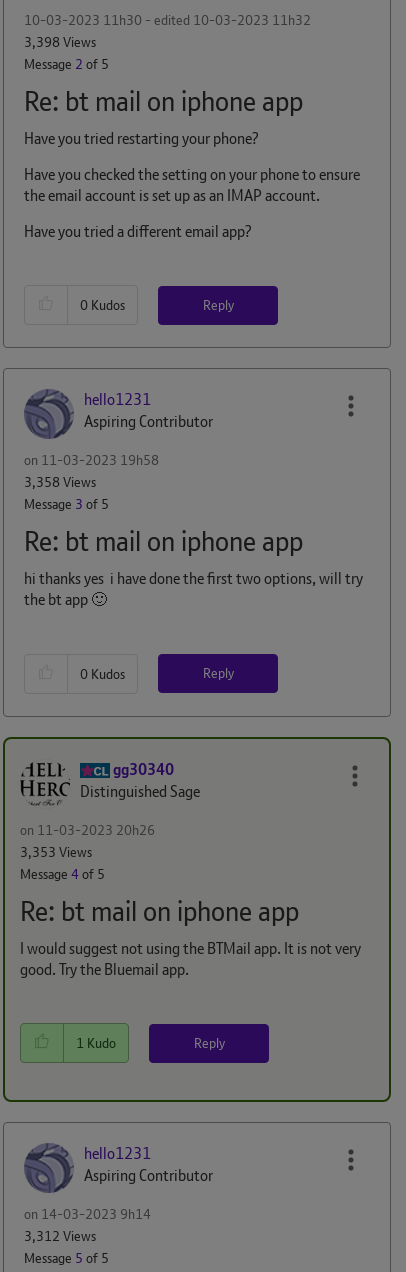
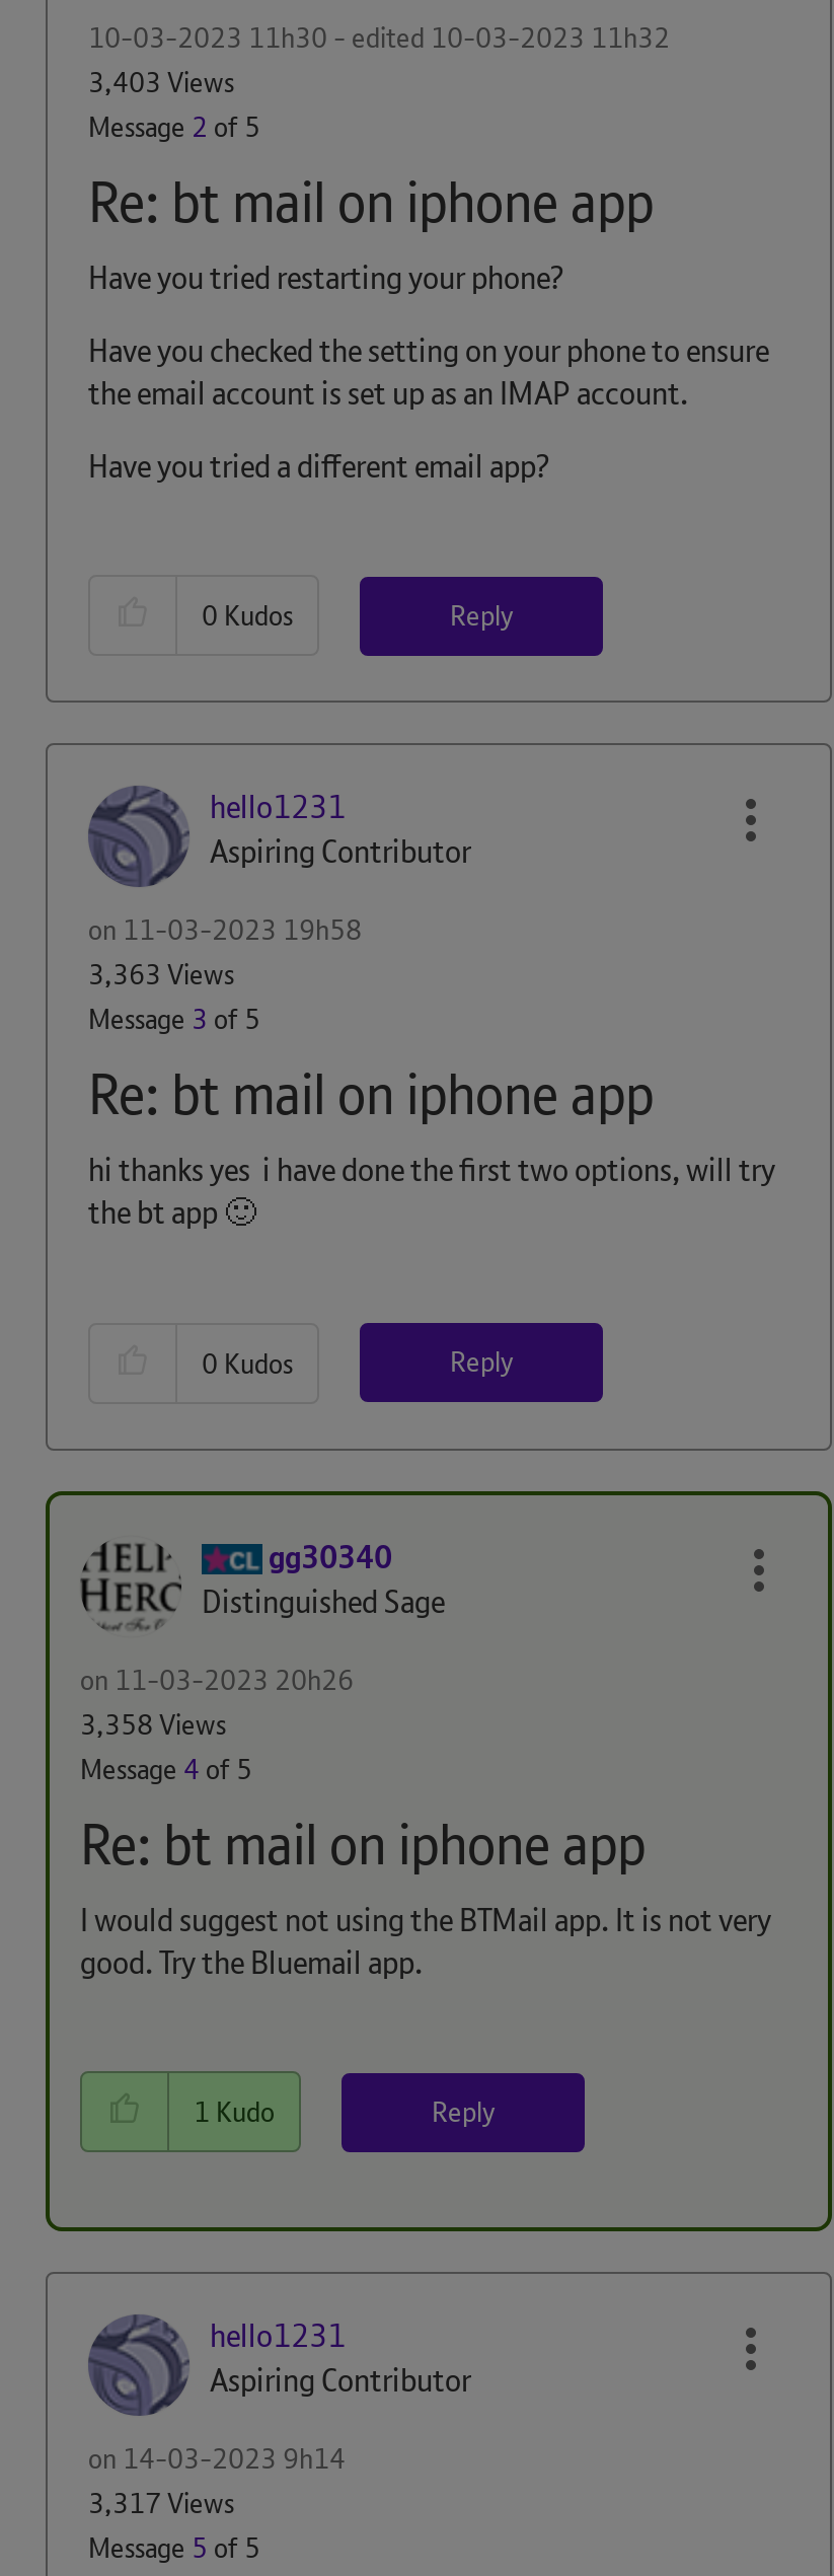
- 3,398 Views
+ 3,403 Views

- 3,358 Views
+ 3,363 Views

- 3,353 Views
+ 3,358 Views

- 3,312 Views
+ 3,317 Views
